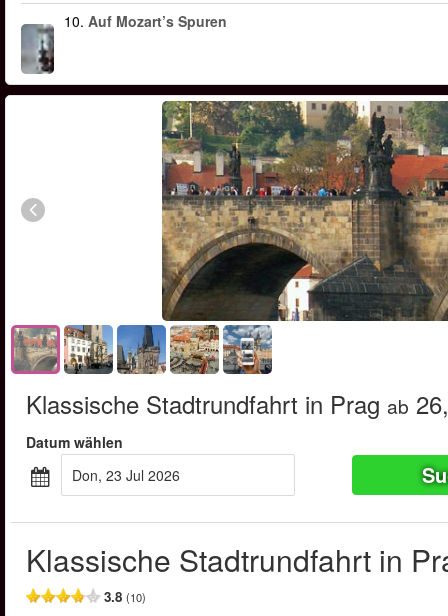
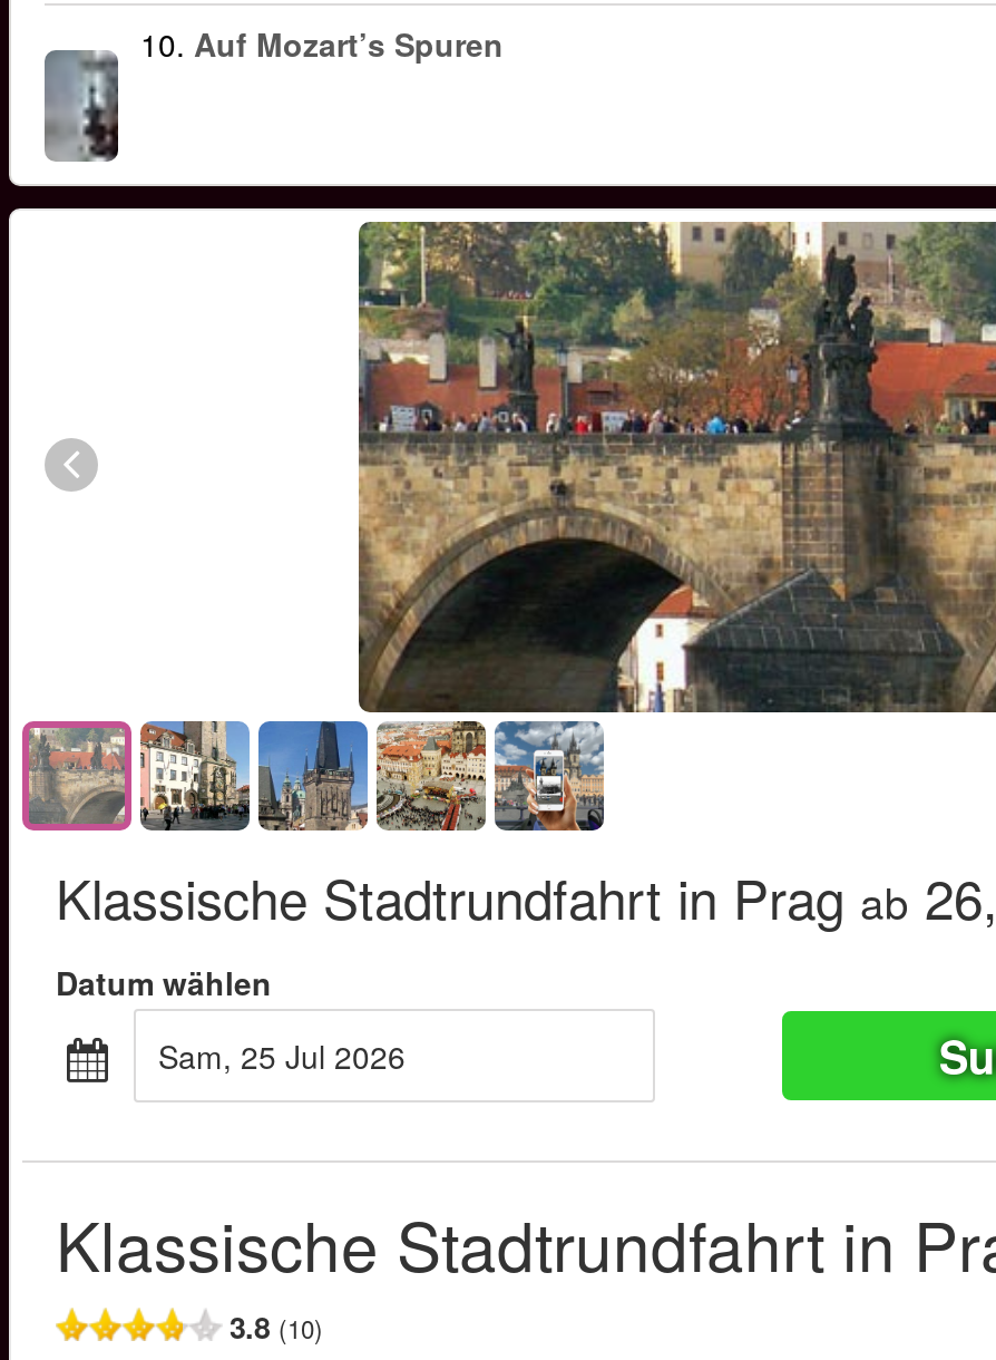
- Don, 23 Jul 2026
+ Sam, 25 Jul 2026
